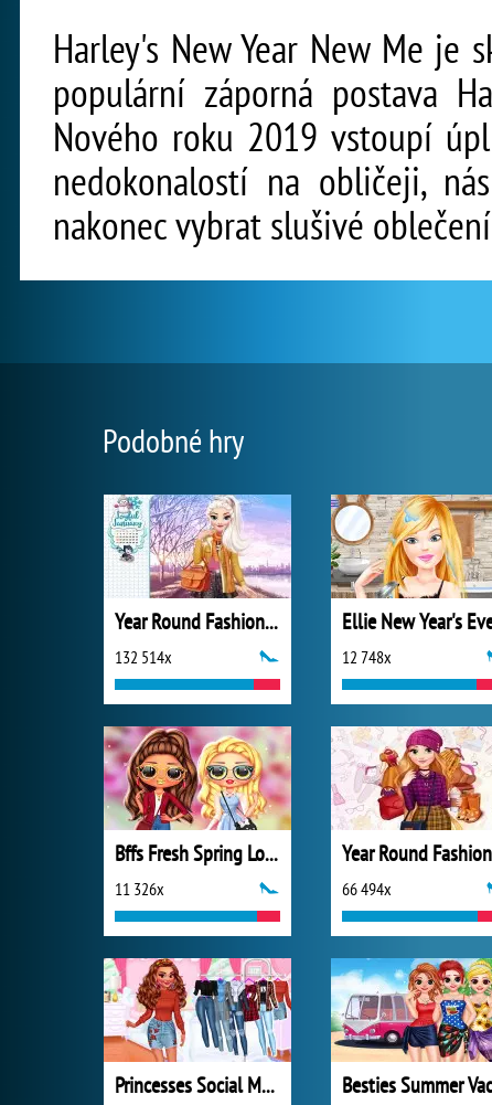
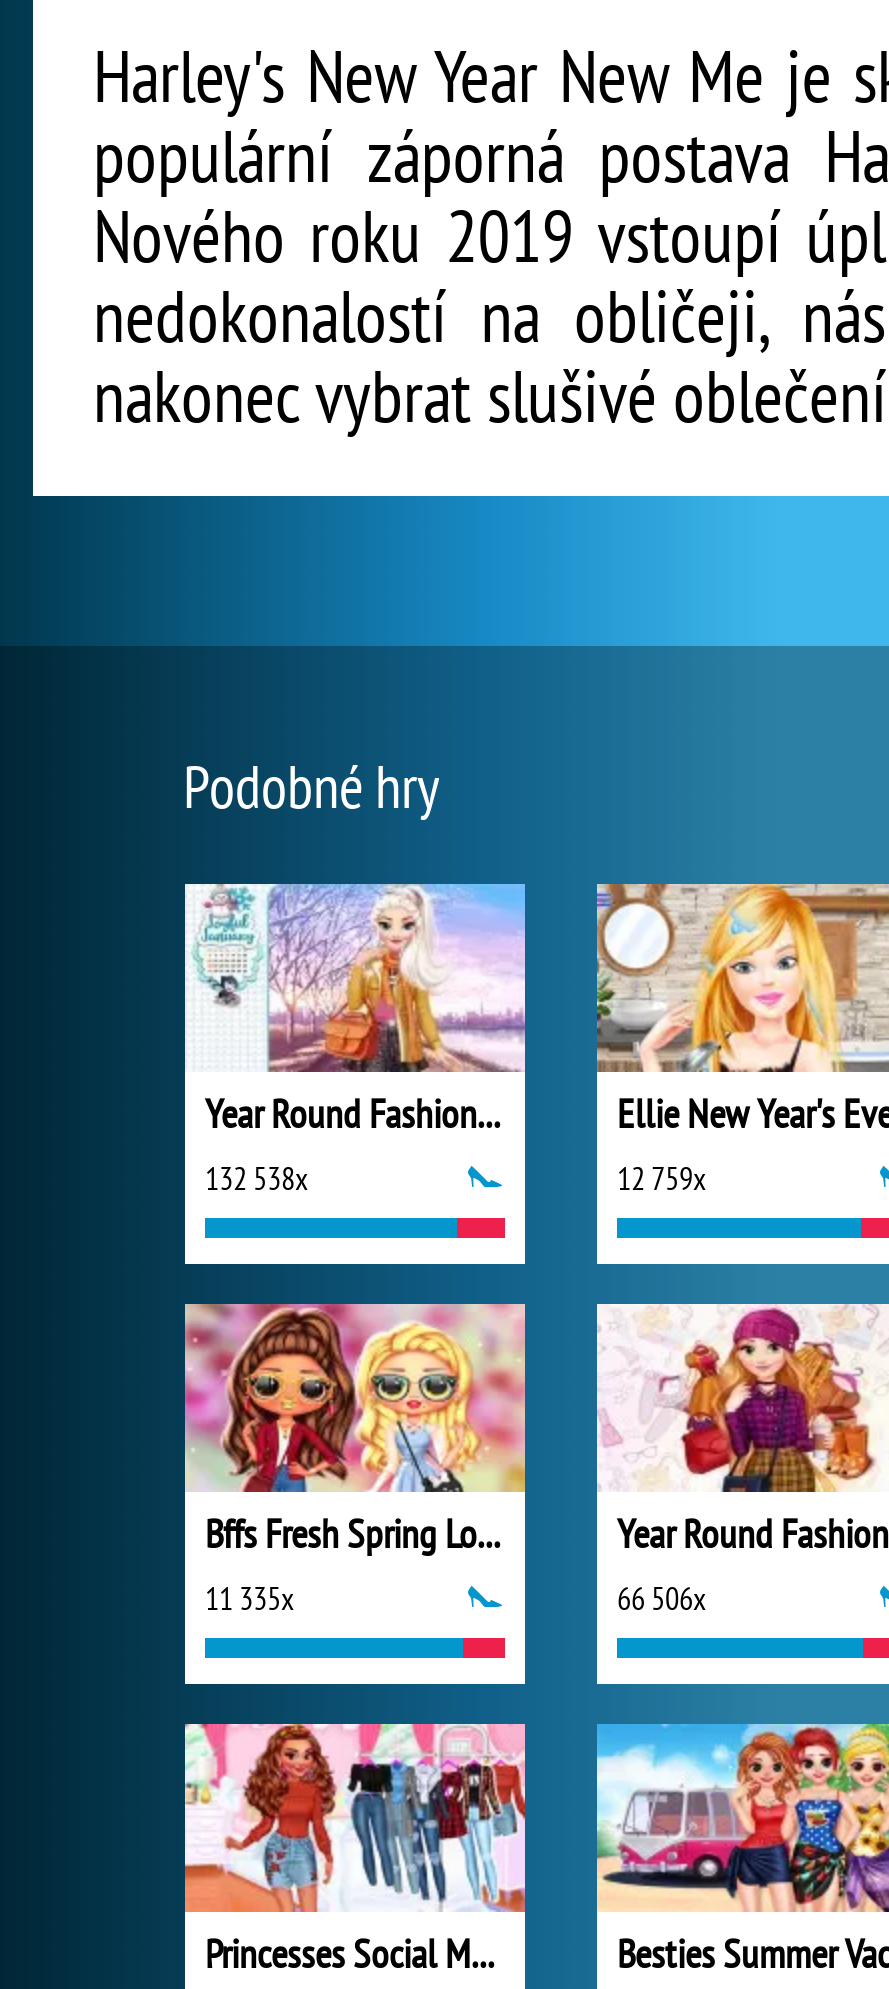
- 132 514x
+ 132 538x

- 12 748x
+ 12 759x

- 11 326x
- 66 494x
+ 11 335x
+ 66 506x
